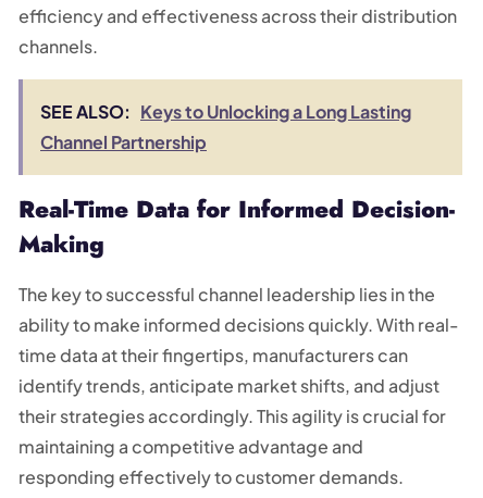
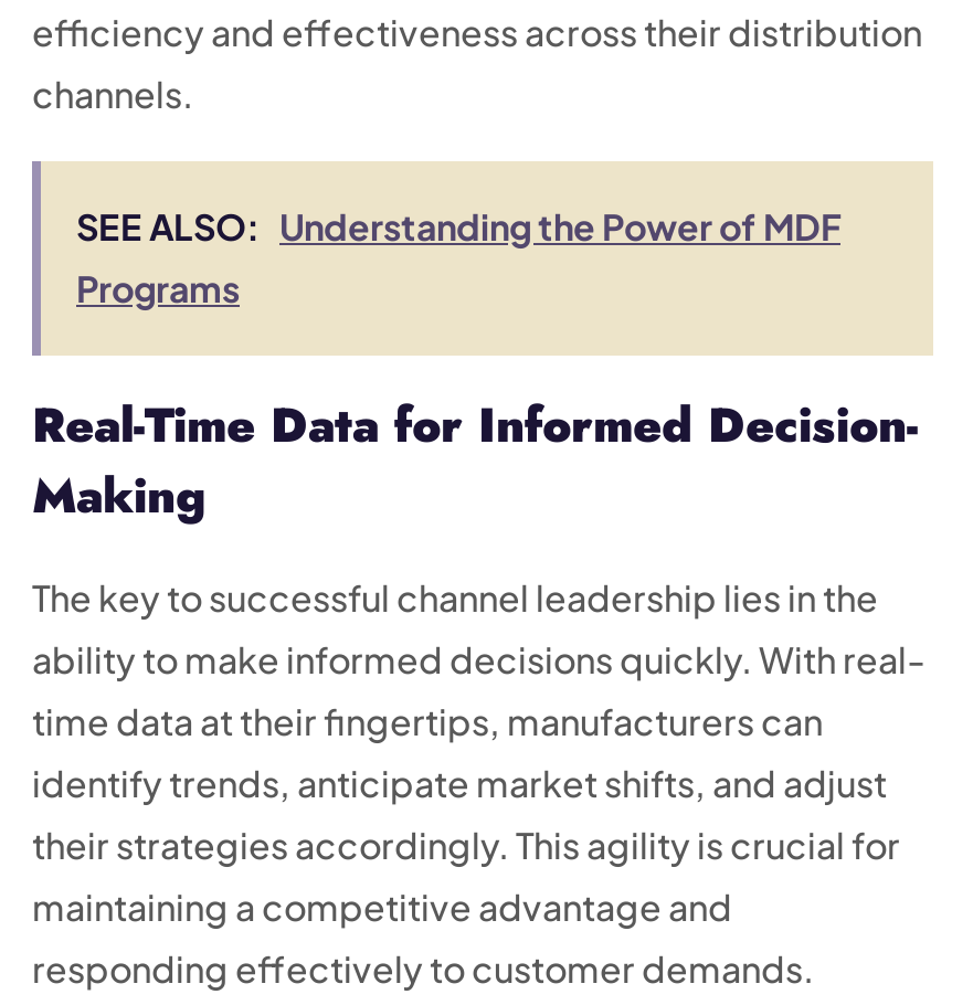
- SEE ALSO: Keys to Unlocking a Long Lasting
- Channel Partnership
+ SEE ALSO: Understanding the Power of MDF
+ Programs
